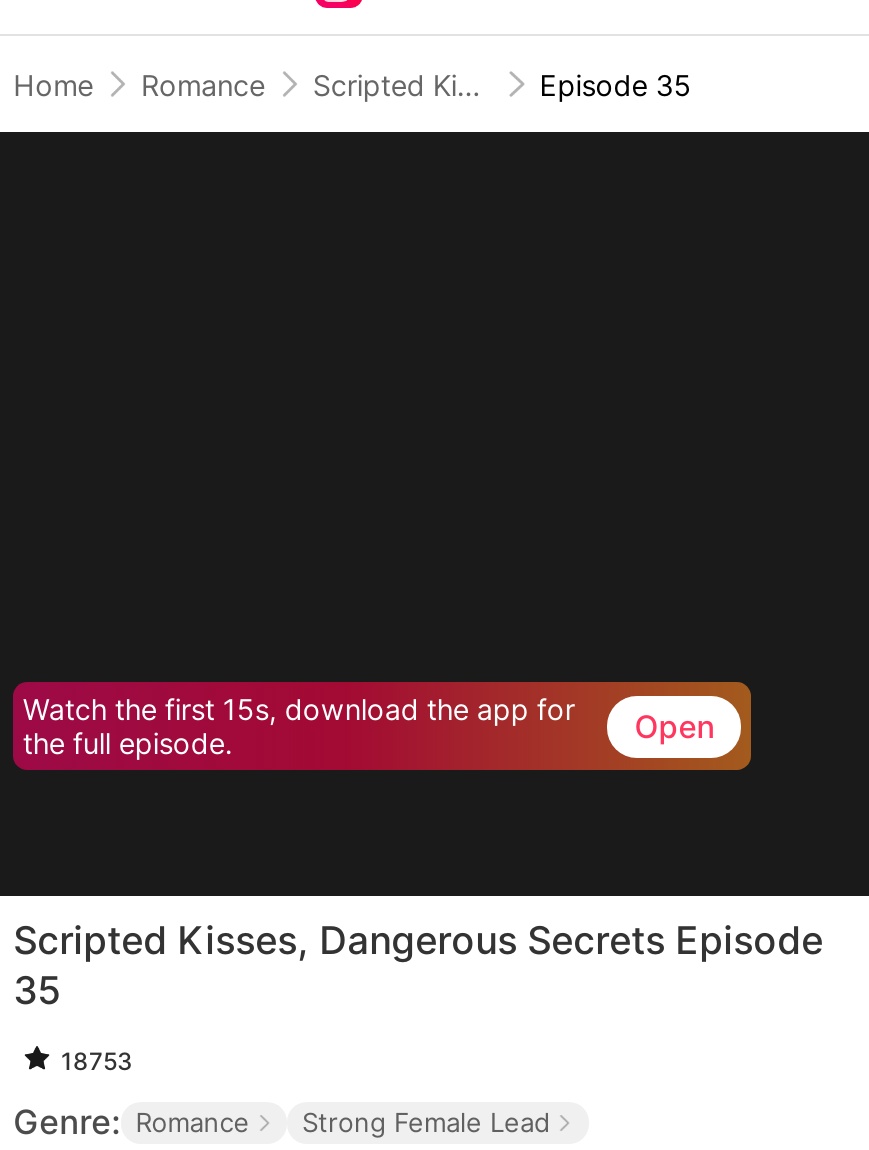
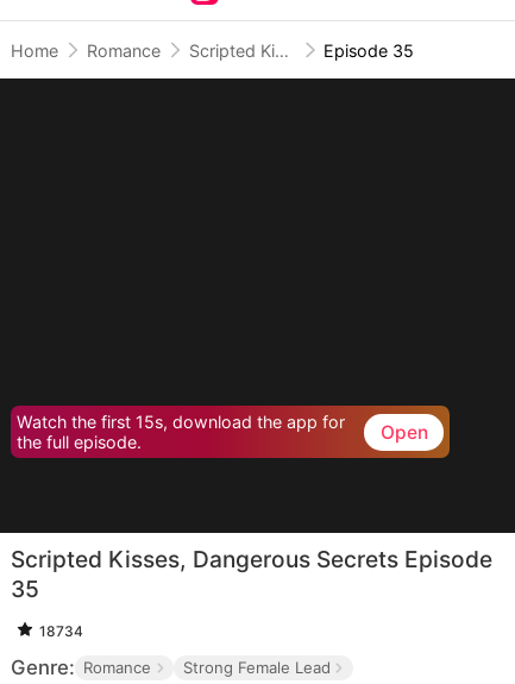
- 18753
+ 18734
